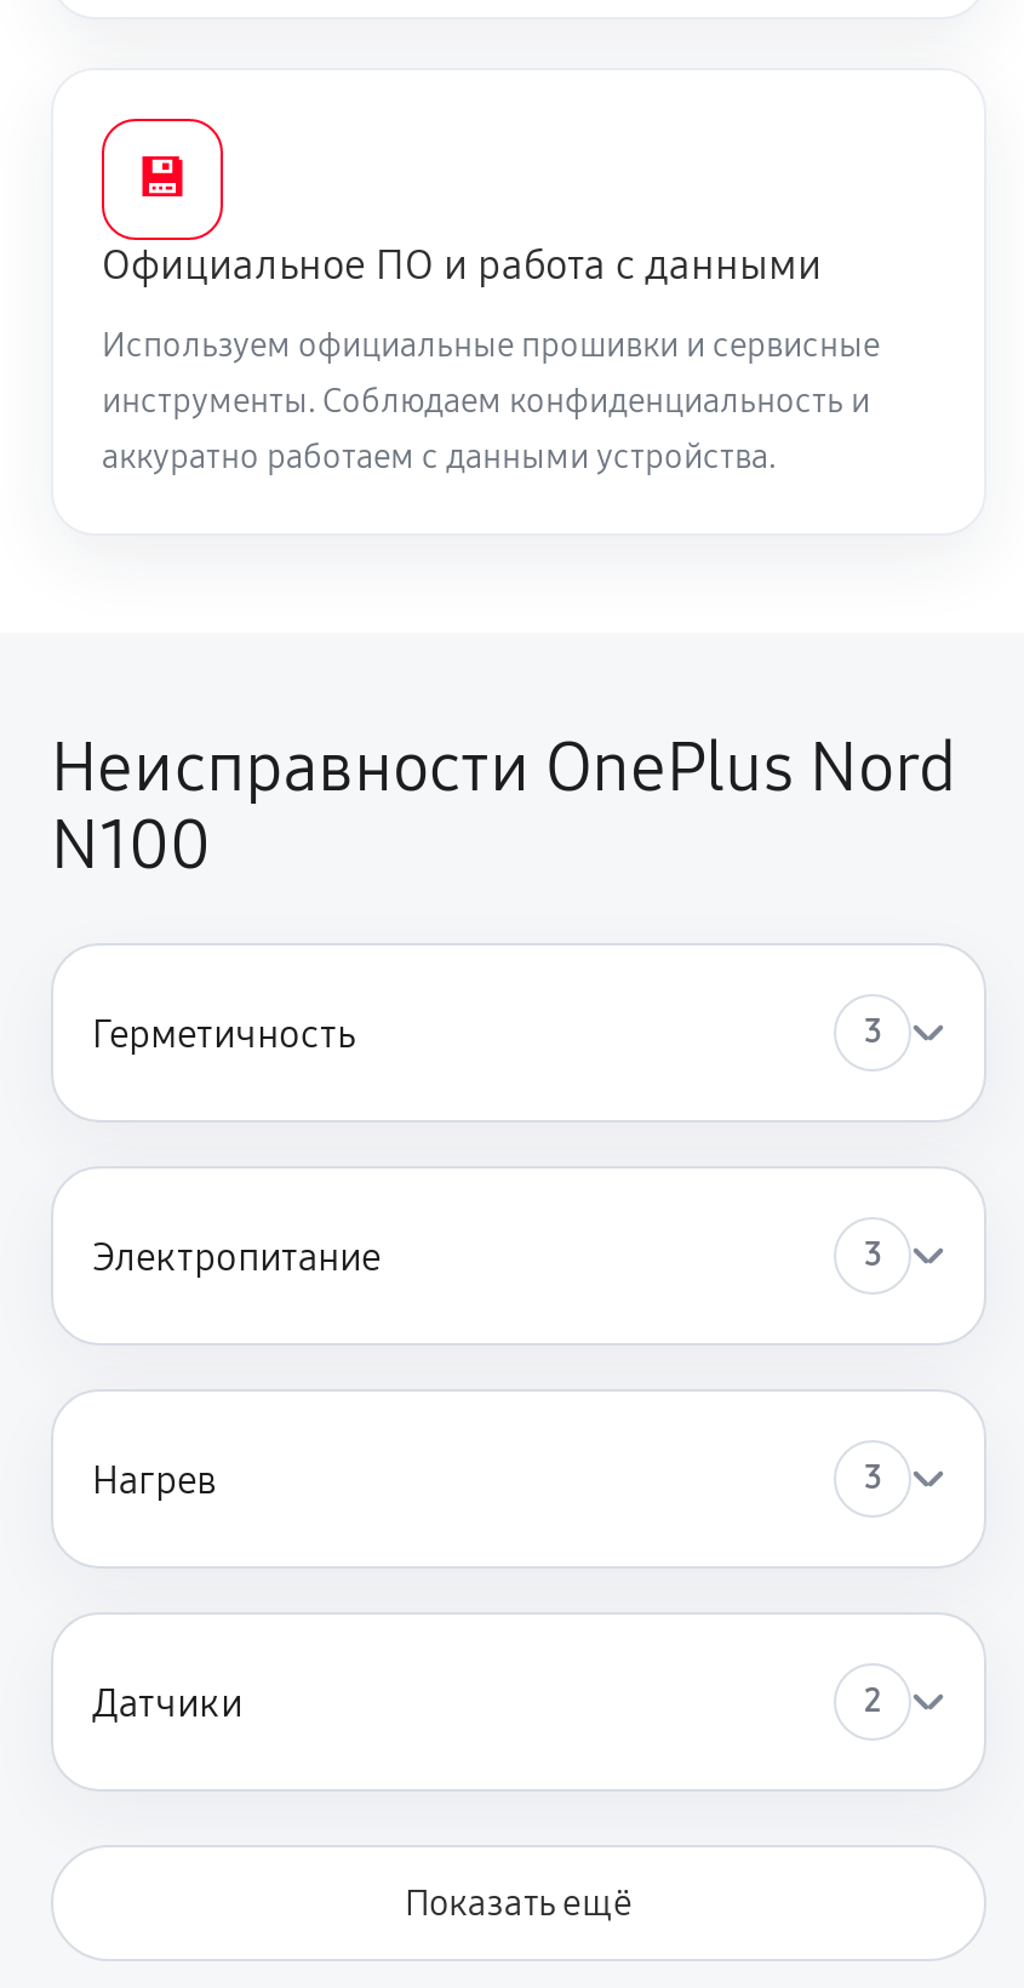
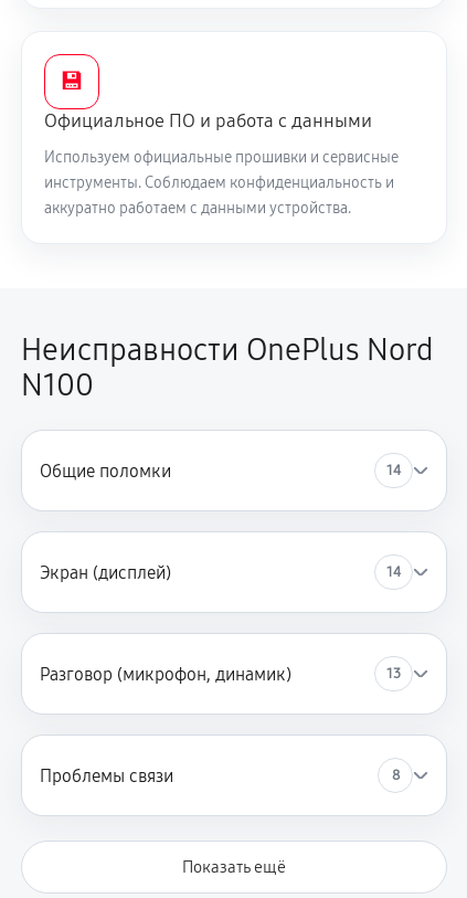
- Герметичность
- 3
+ Общие поломки
+ 14

- Электропитание
- 3
+ Экран (дисплей)
+ 14

- Нагрев
- 3
+ Разговор (микрофон, динамик)
+ 13

- Датчики
- 2
+ Проблемы связи
+ 8
